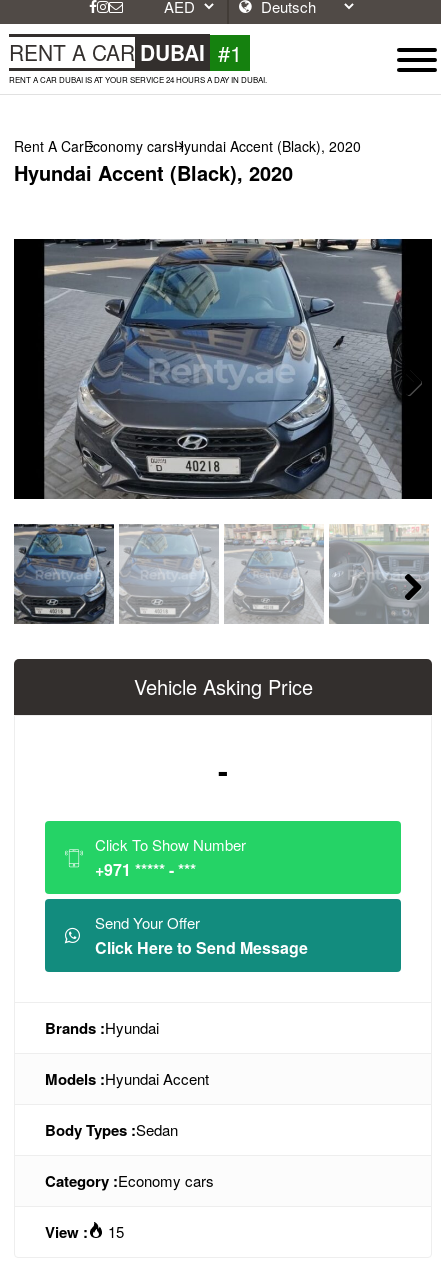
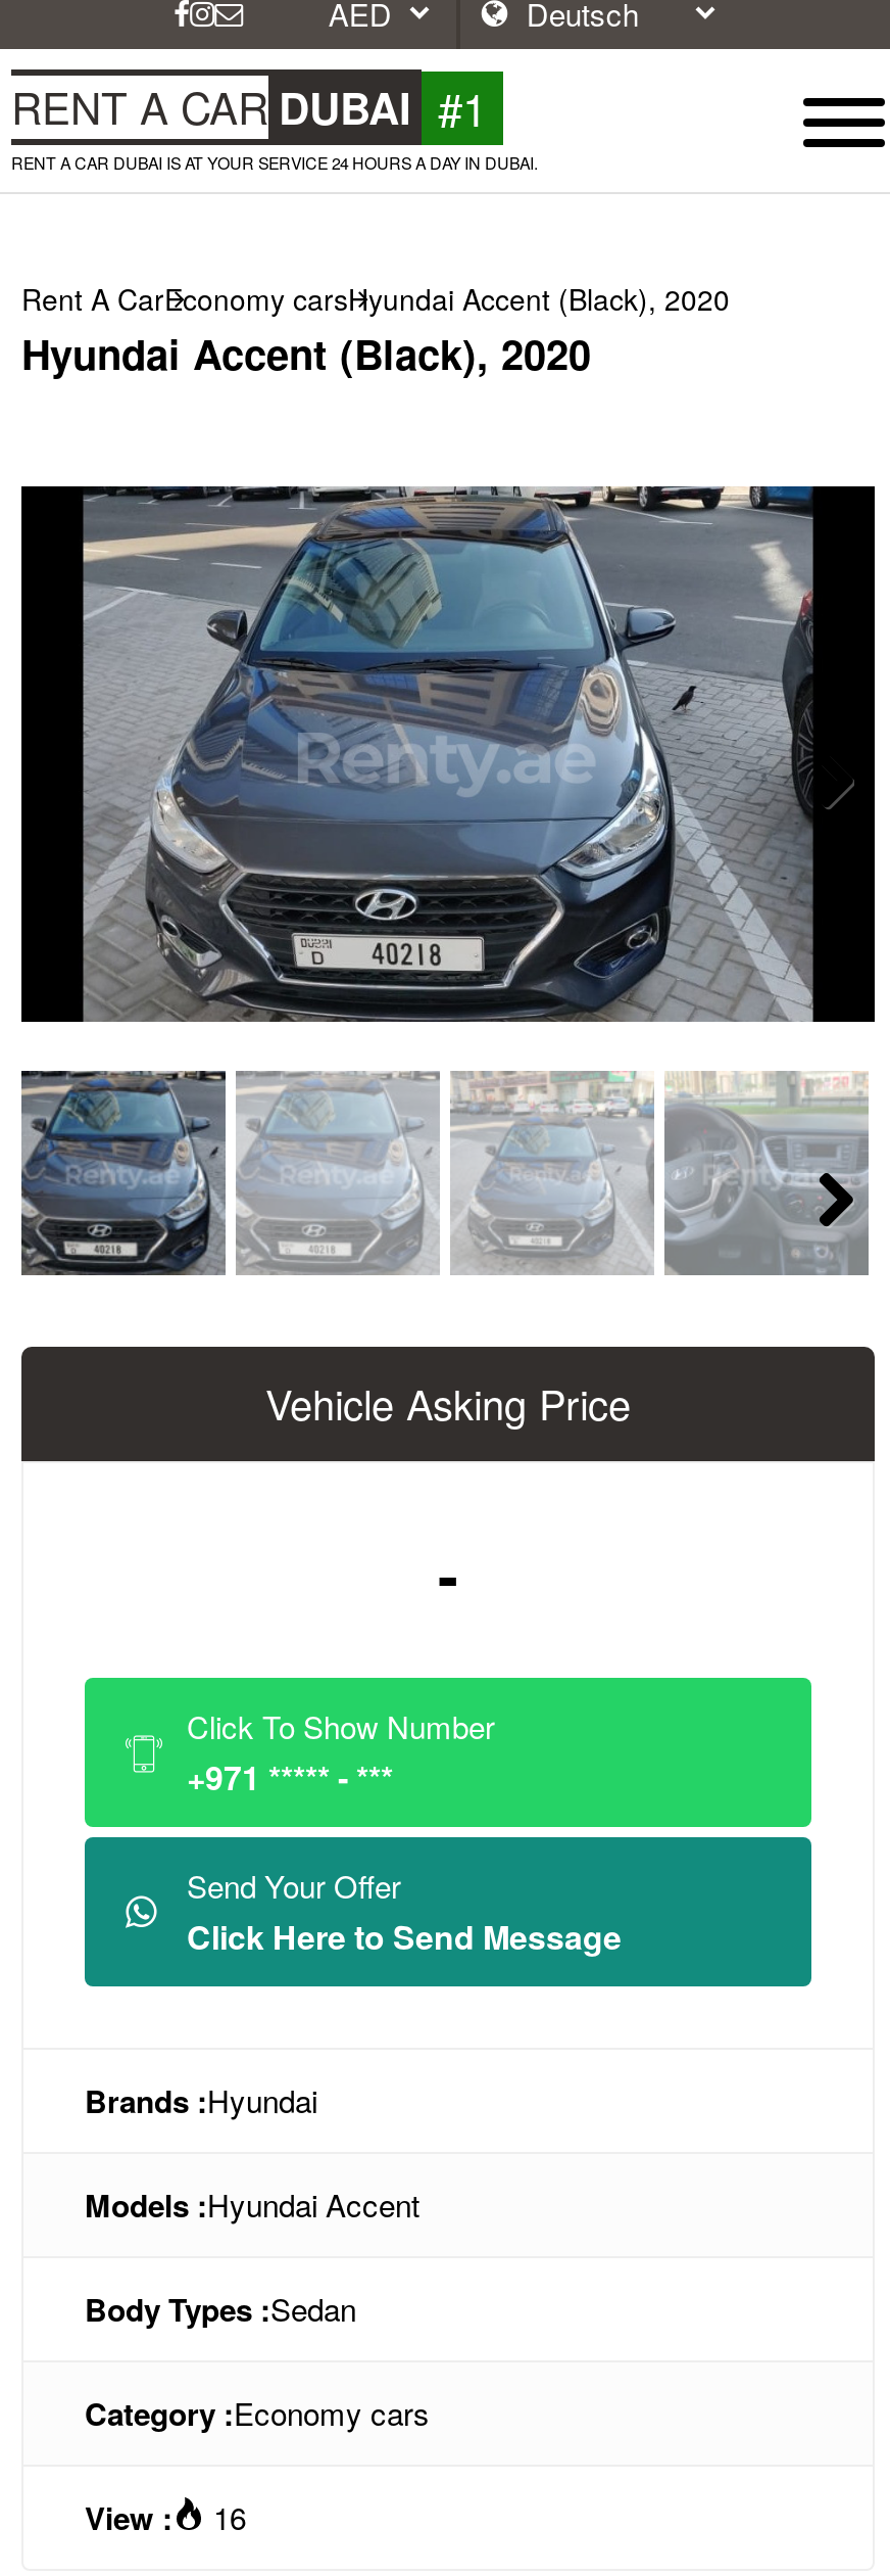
- View : 15
+ View : 16
